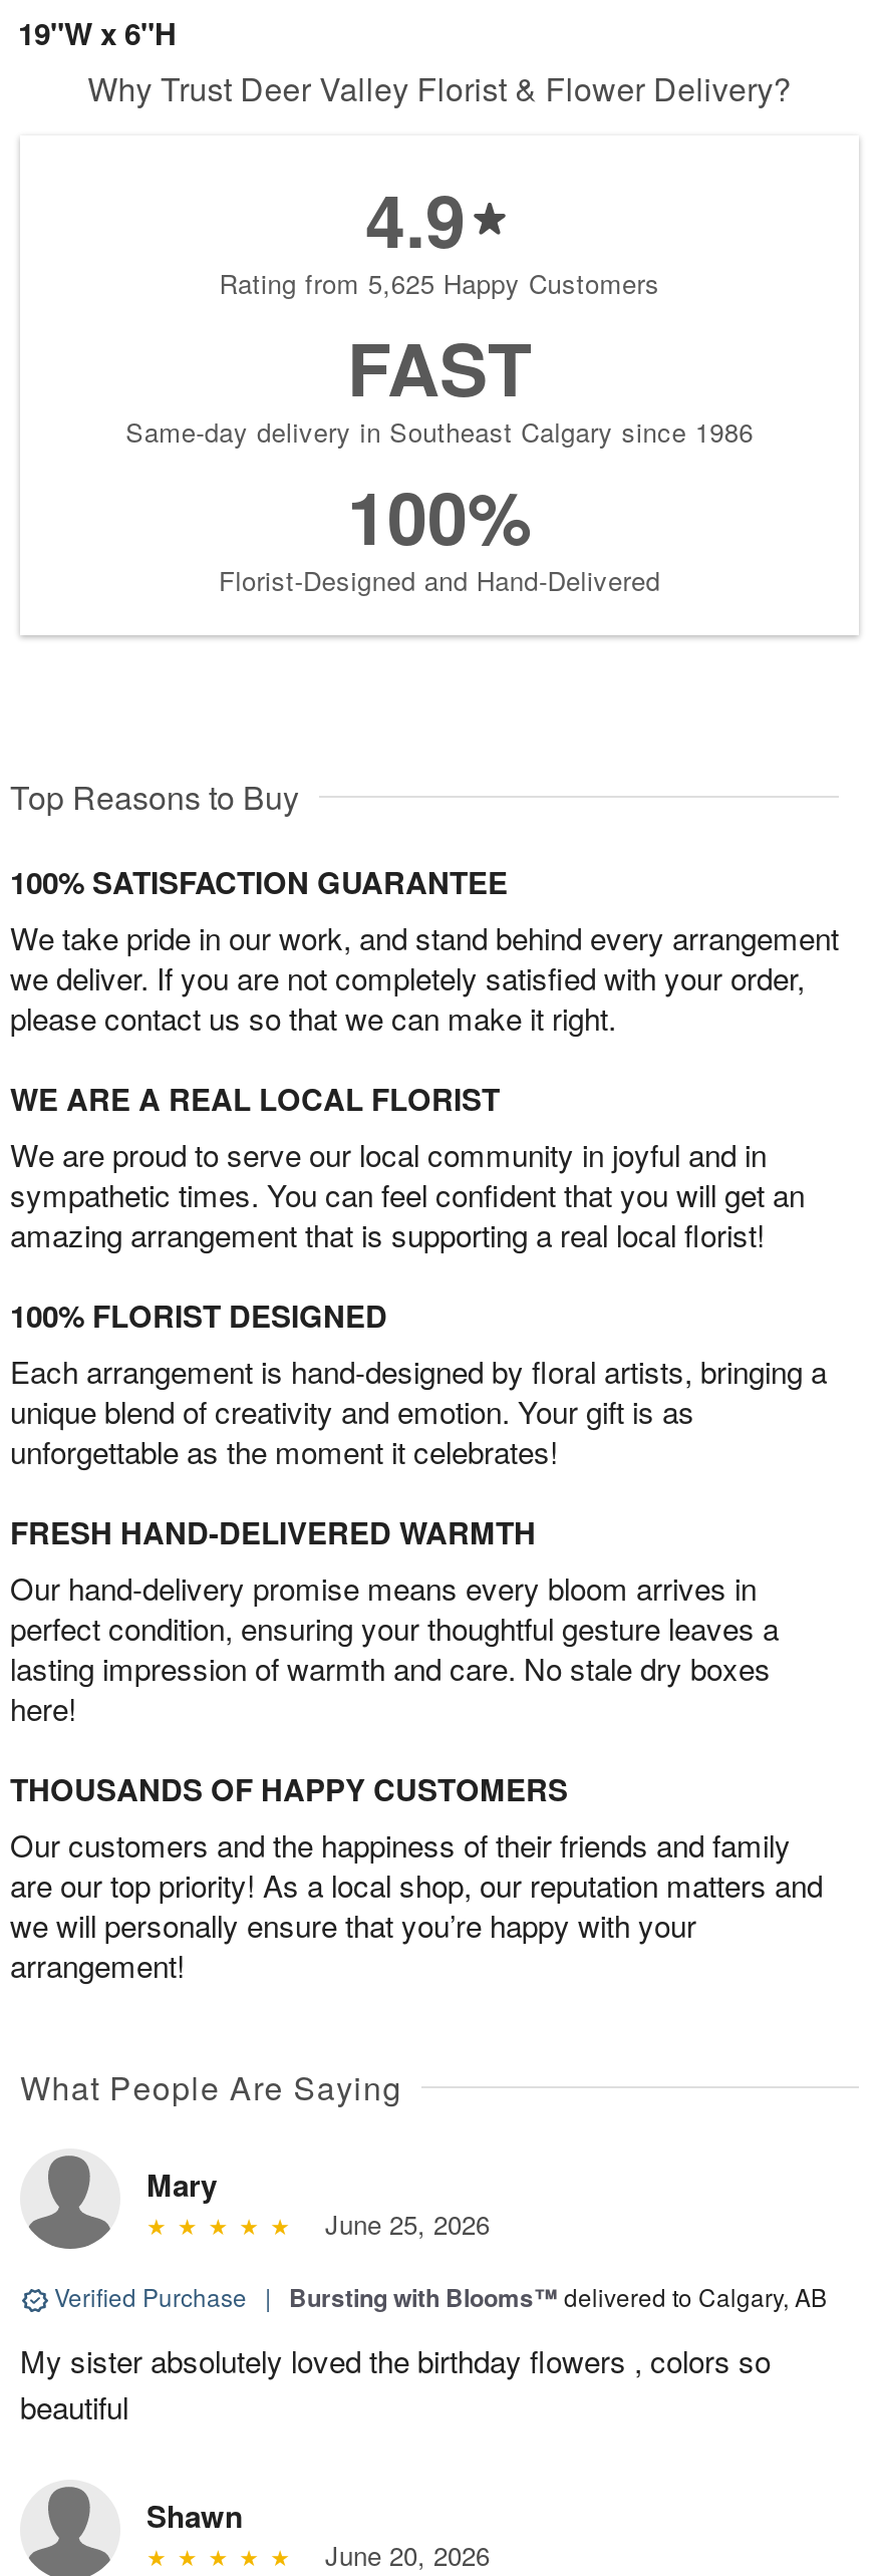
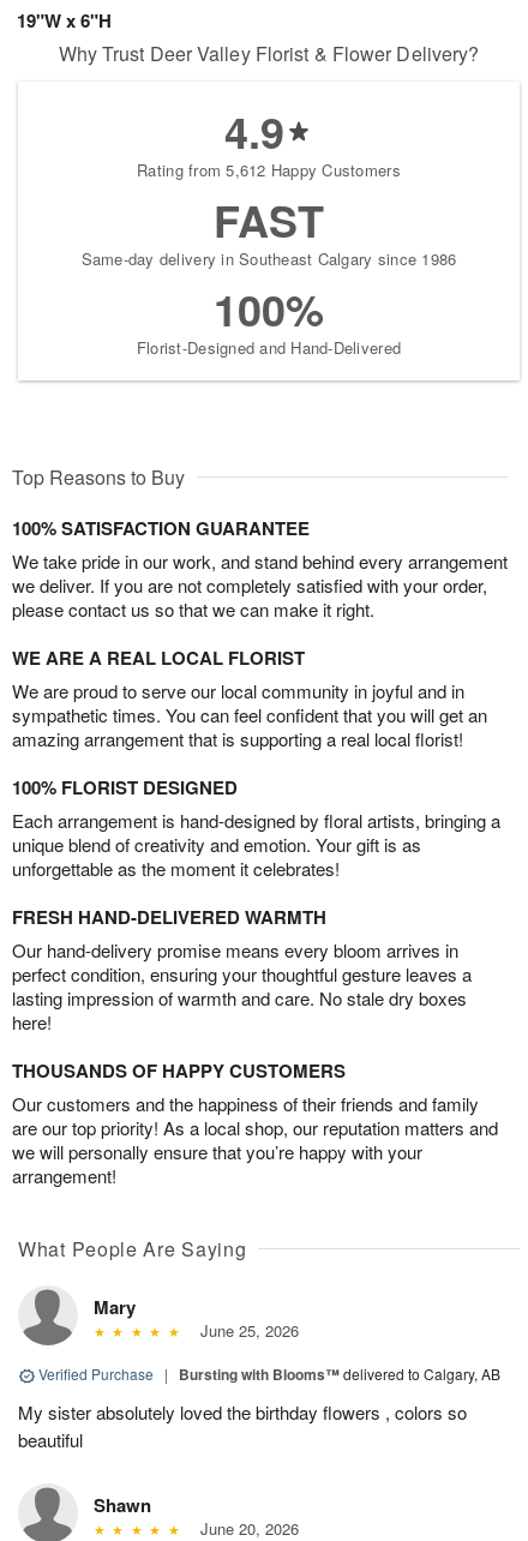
- Rating from 5,625 Happy Customers
+ Rating from 5,612 Happy Customers
